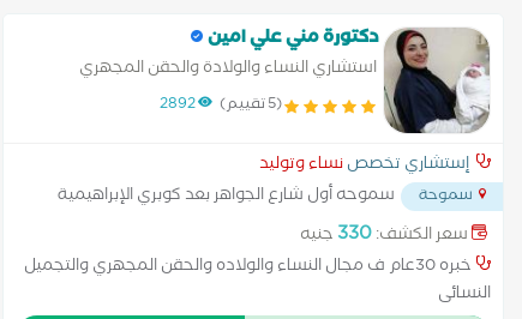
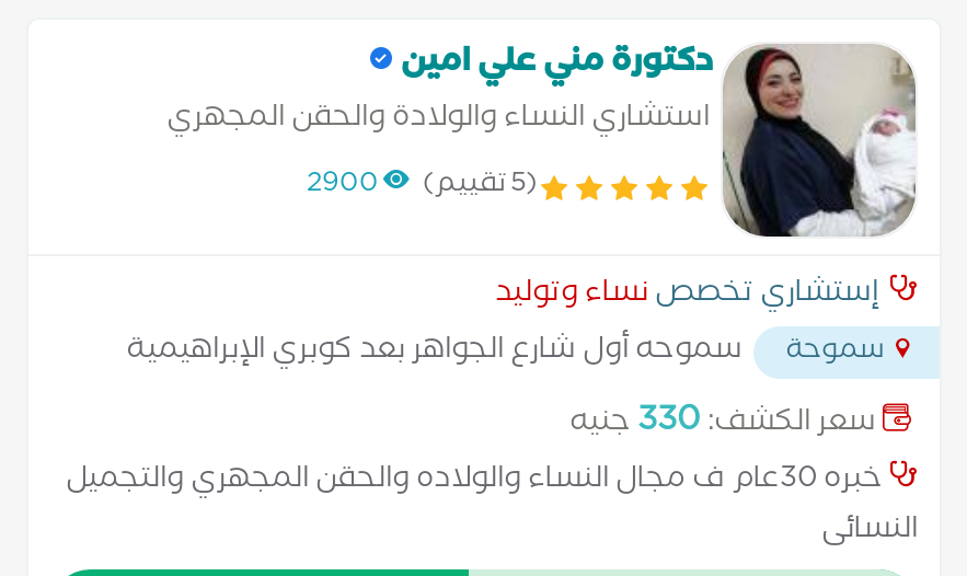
- 2892
+ 2900
